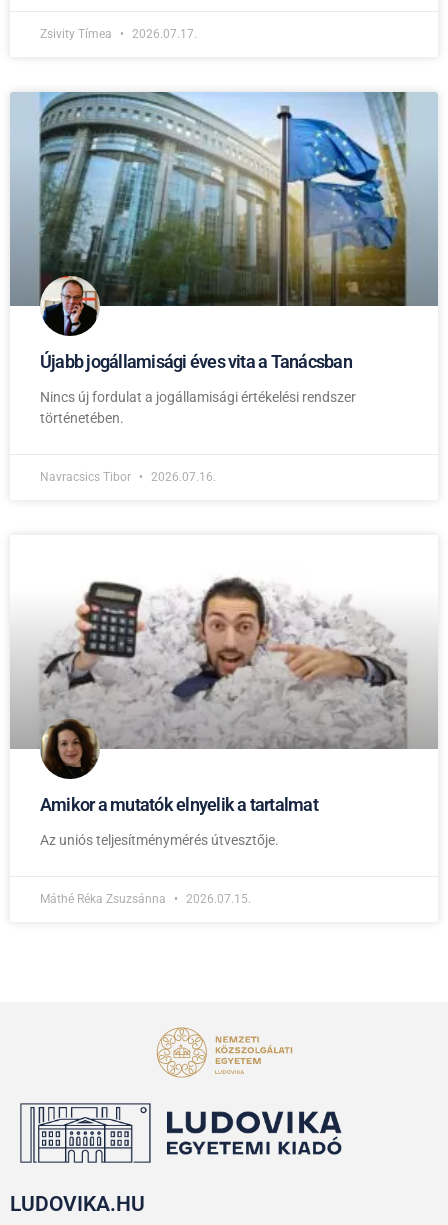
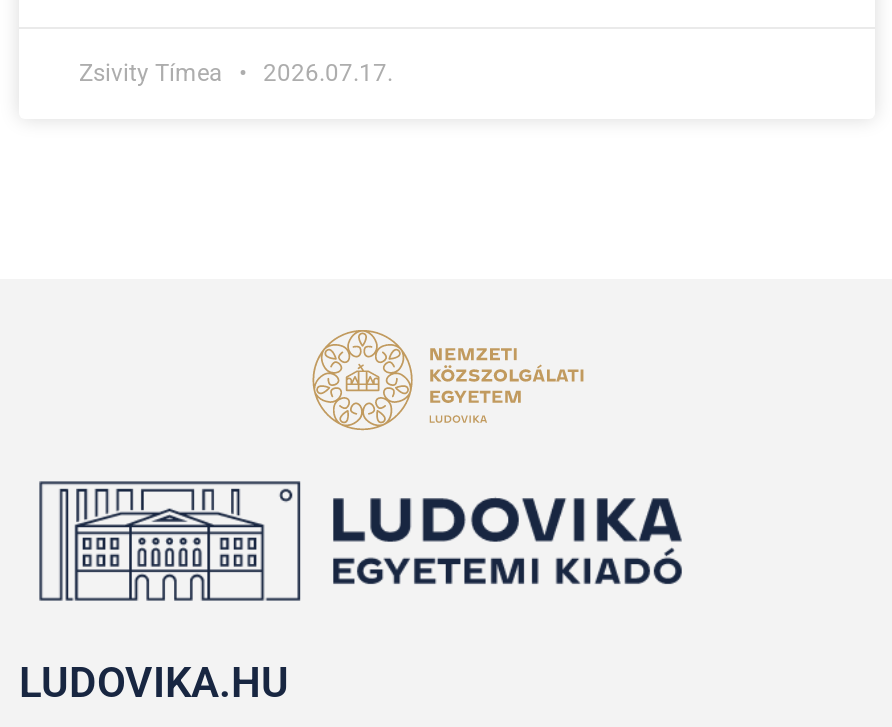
- [image]
- Újabb jogállamisági éves vita a Tanácsban
- Nincs új fordulat a jogállamisági értékelési rendszer
- történetében.

- Navracsics Tibor
- 2026.07.16.

- [image]
- Amikor a mutatók elnyelik a tartalmat
- Az uniós teljesítménymérés útvesztője.

- Máthé Réka Zsuzsánna
- 2026.07.15.
